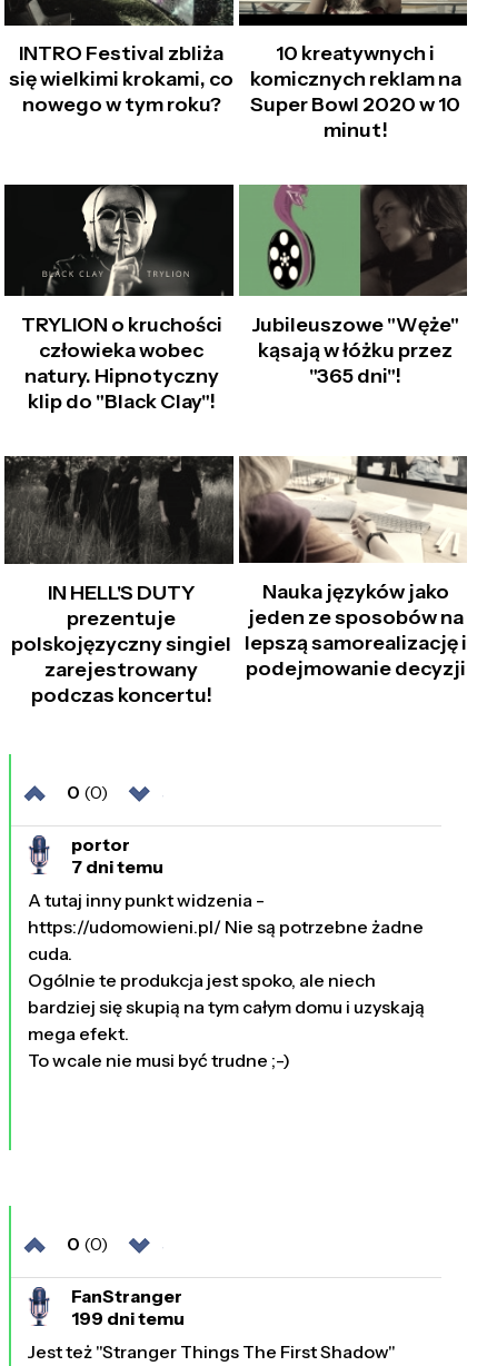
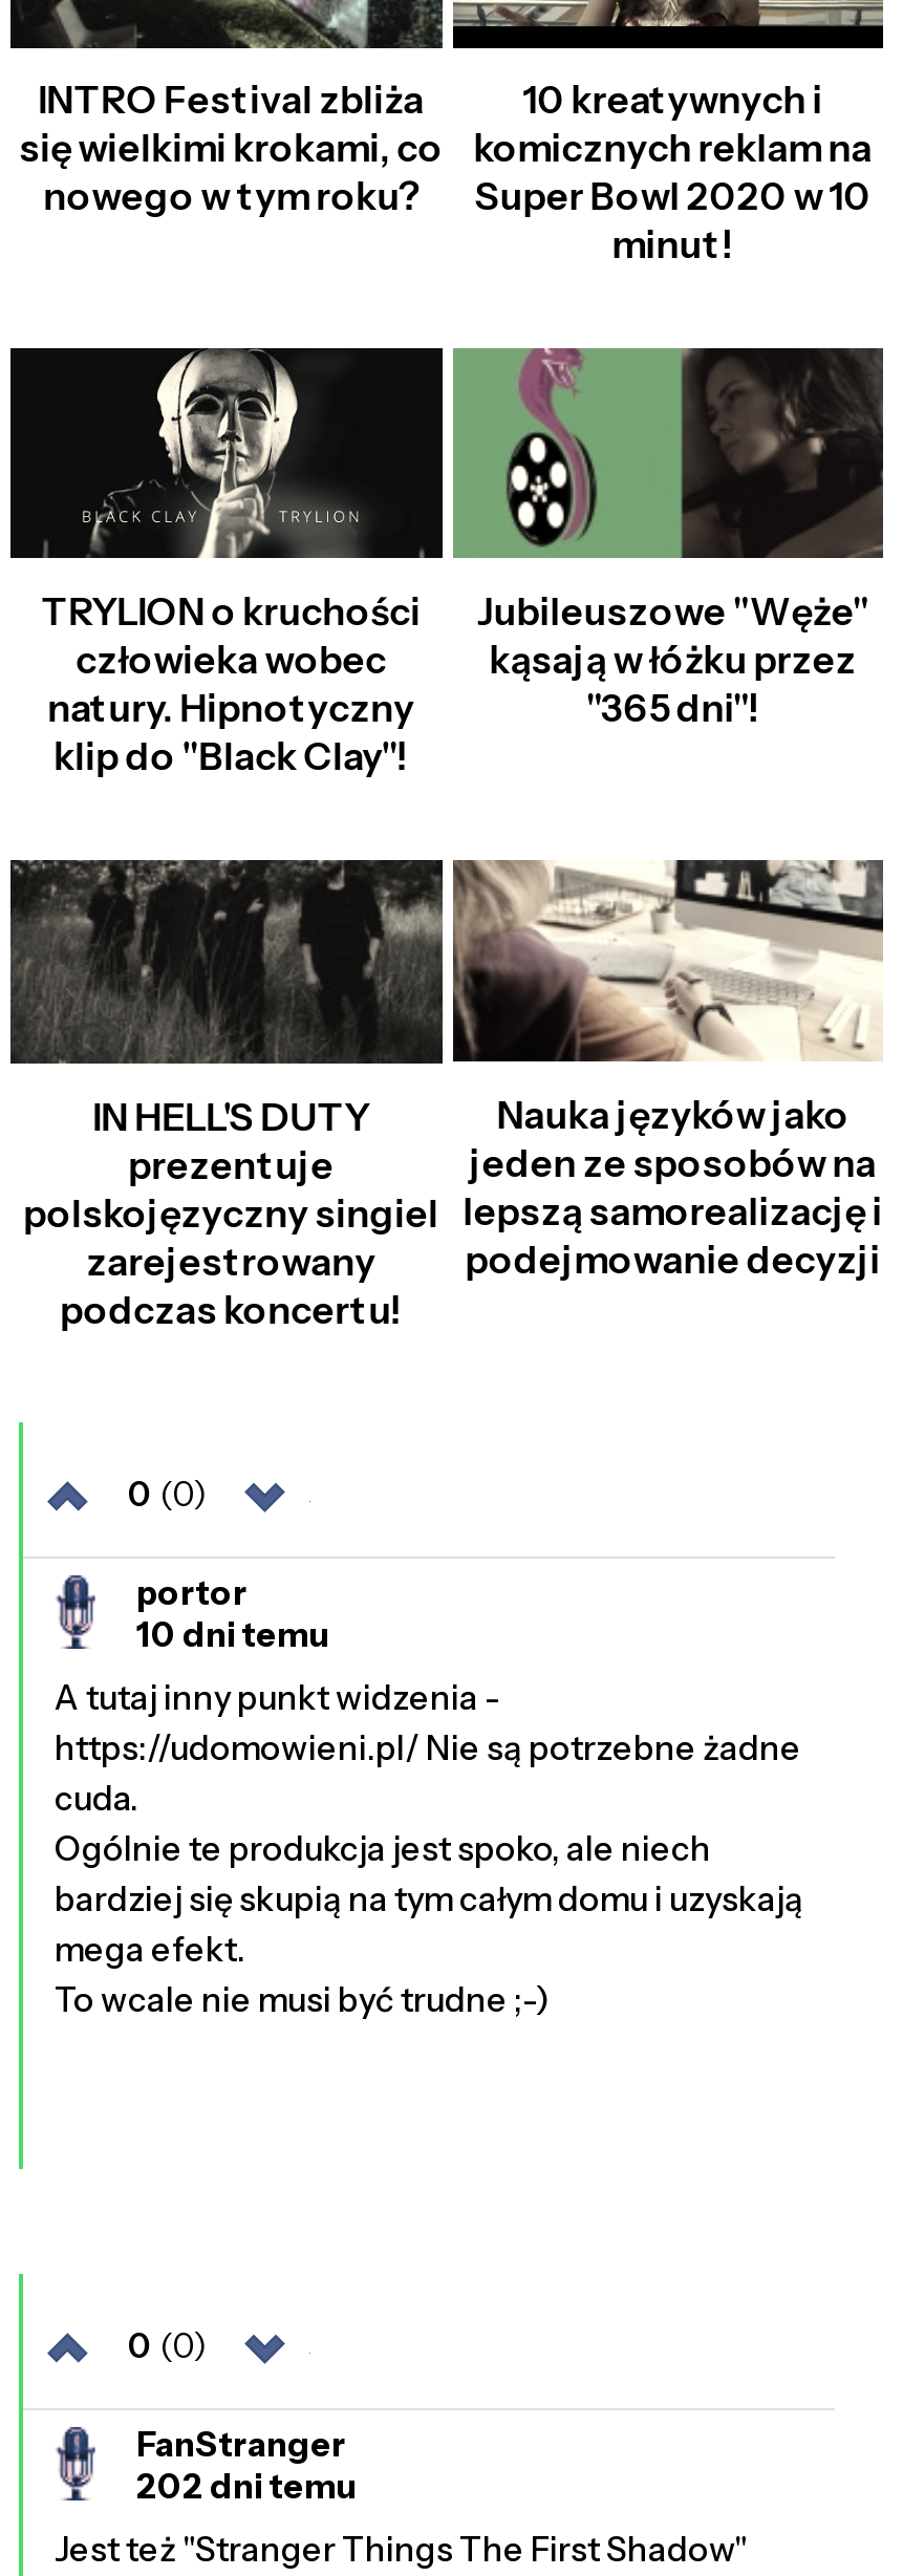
- 7 dni temu
+ 10 dni temu

- 199 dni temu
+ 202 dni temu
